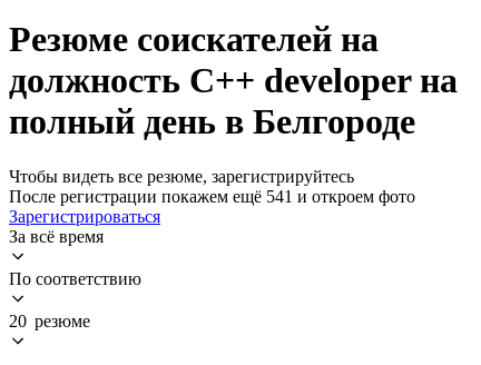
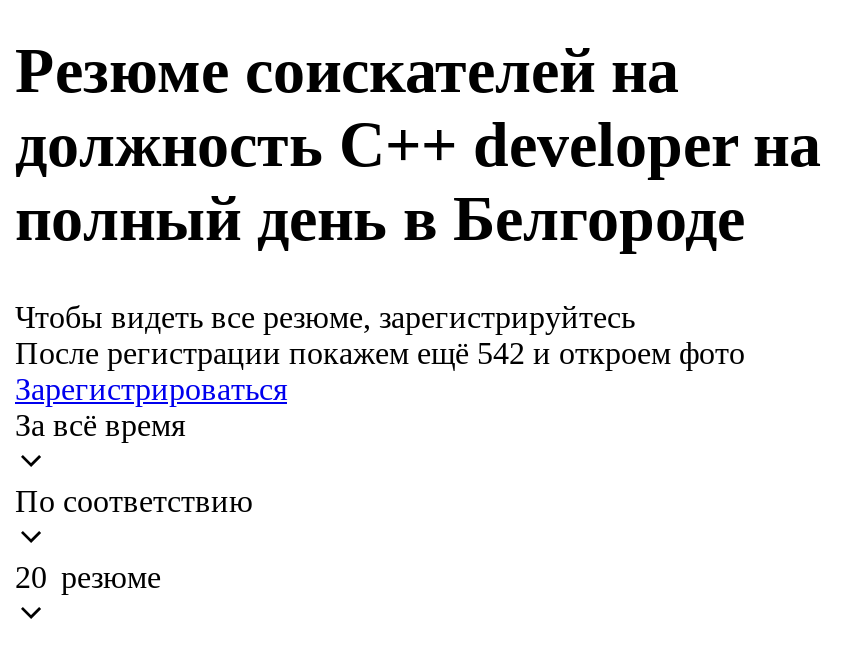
- После регистрации покажем ещё 541 и откроем фото
+ После регистрации покажем ещё 542 и откроем фото
